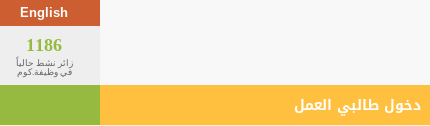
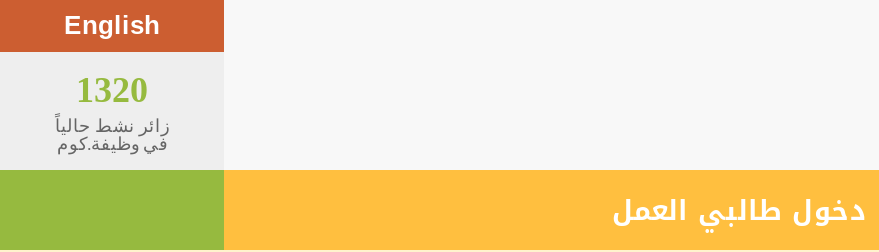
- 1186
+ 1320
